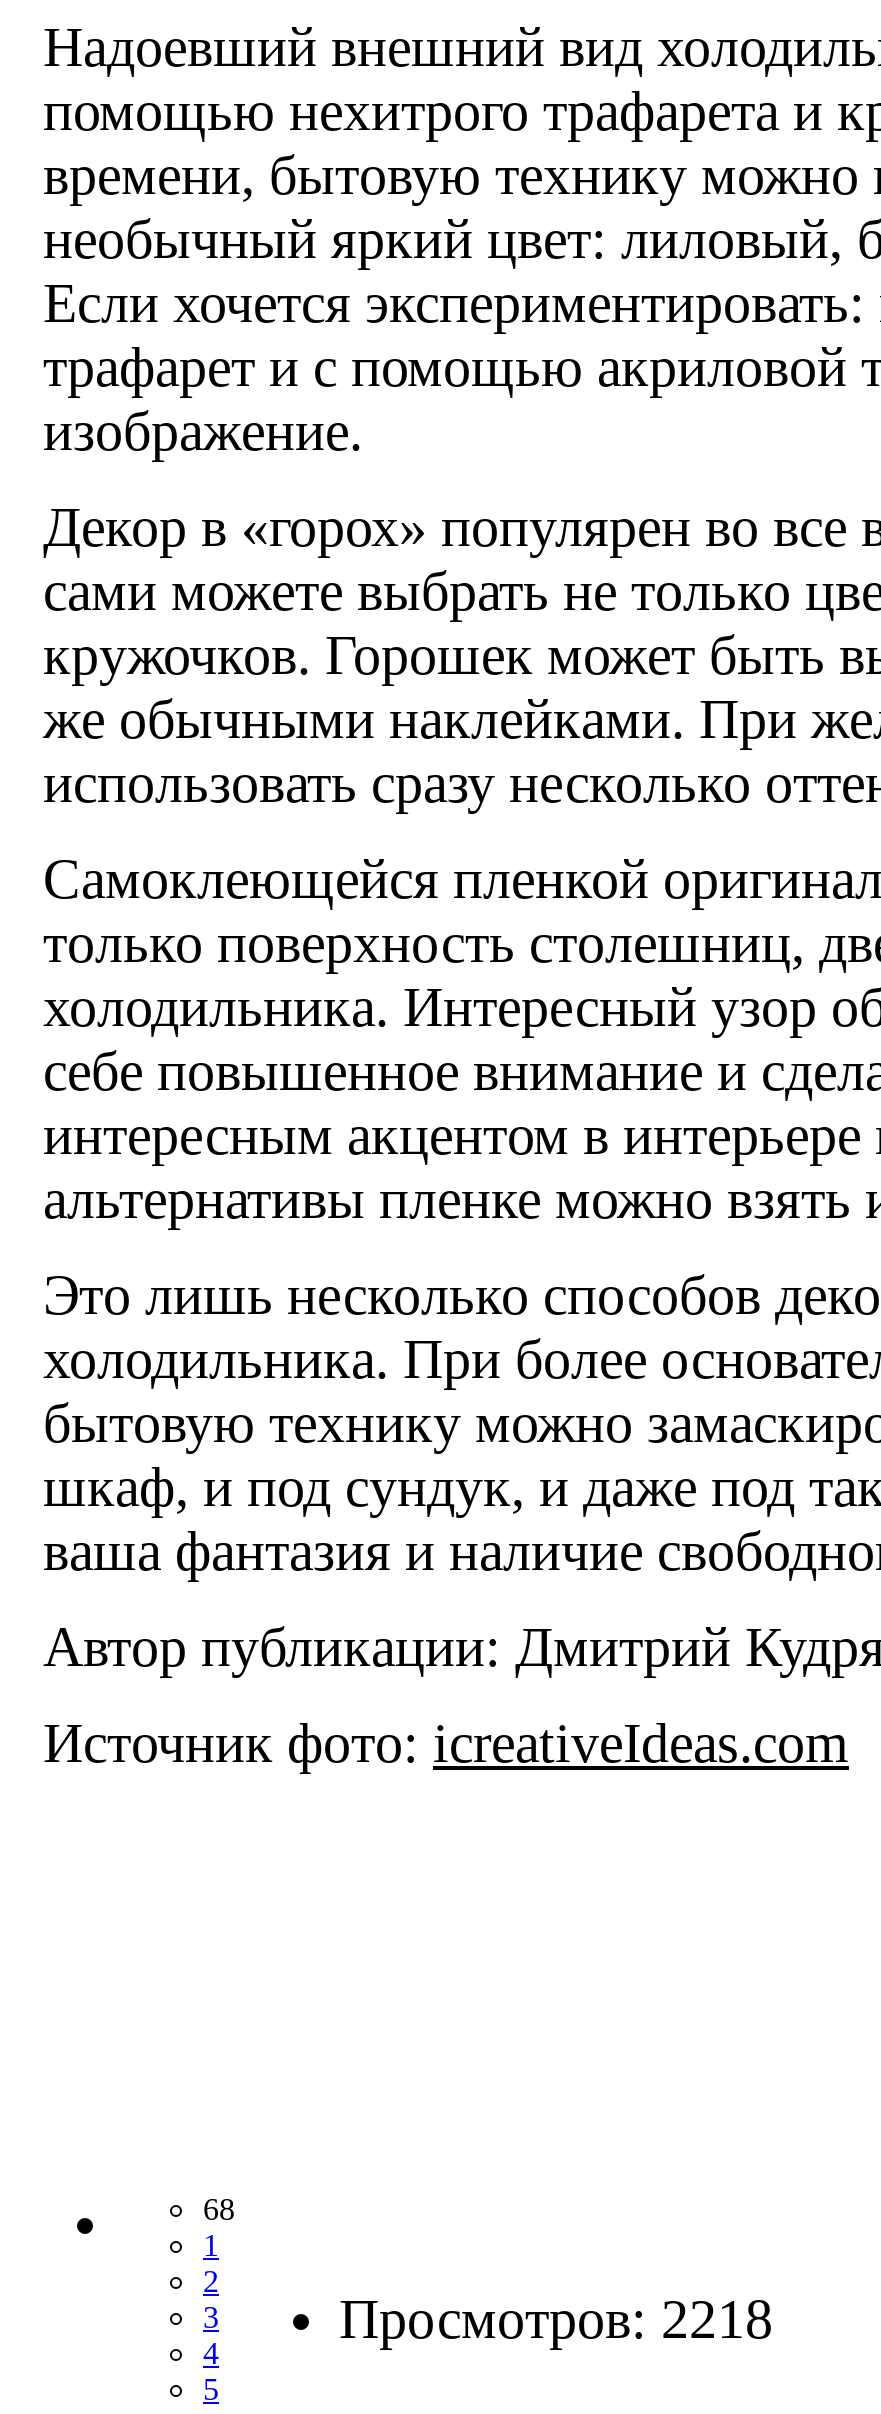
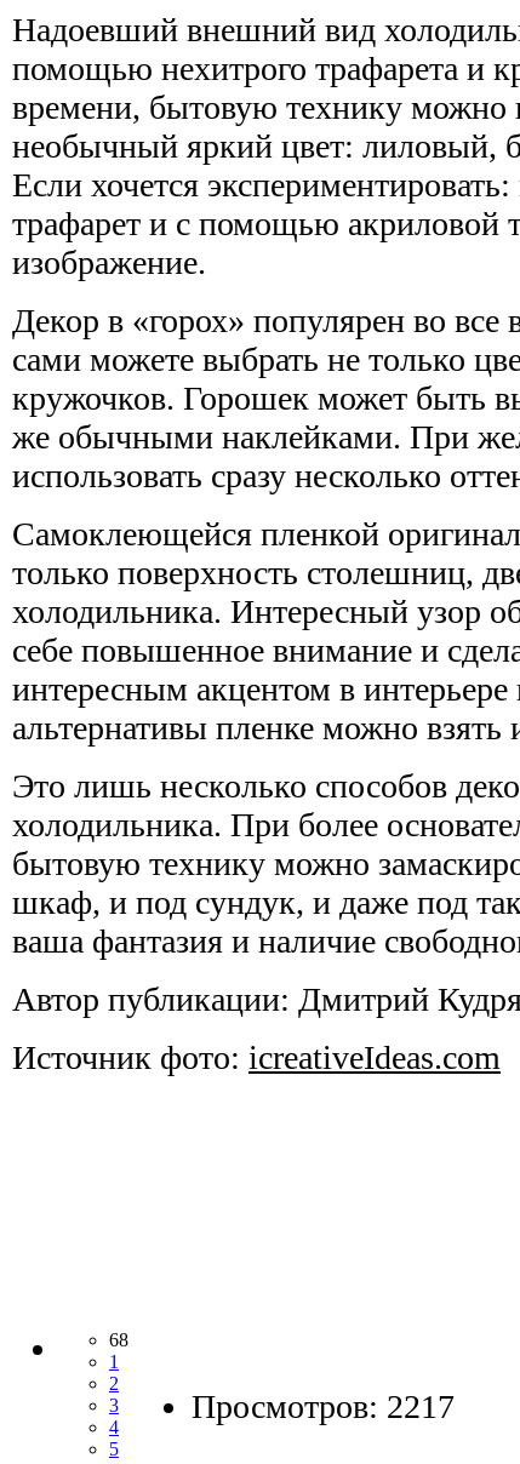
- Просмотров: 2218
+ Просмотров: 2217
